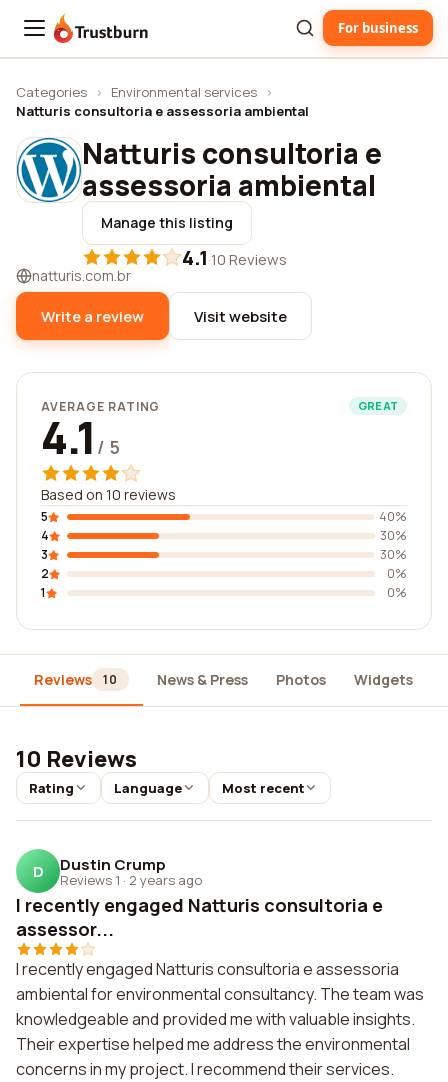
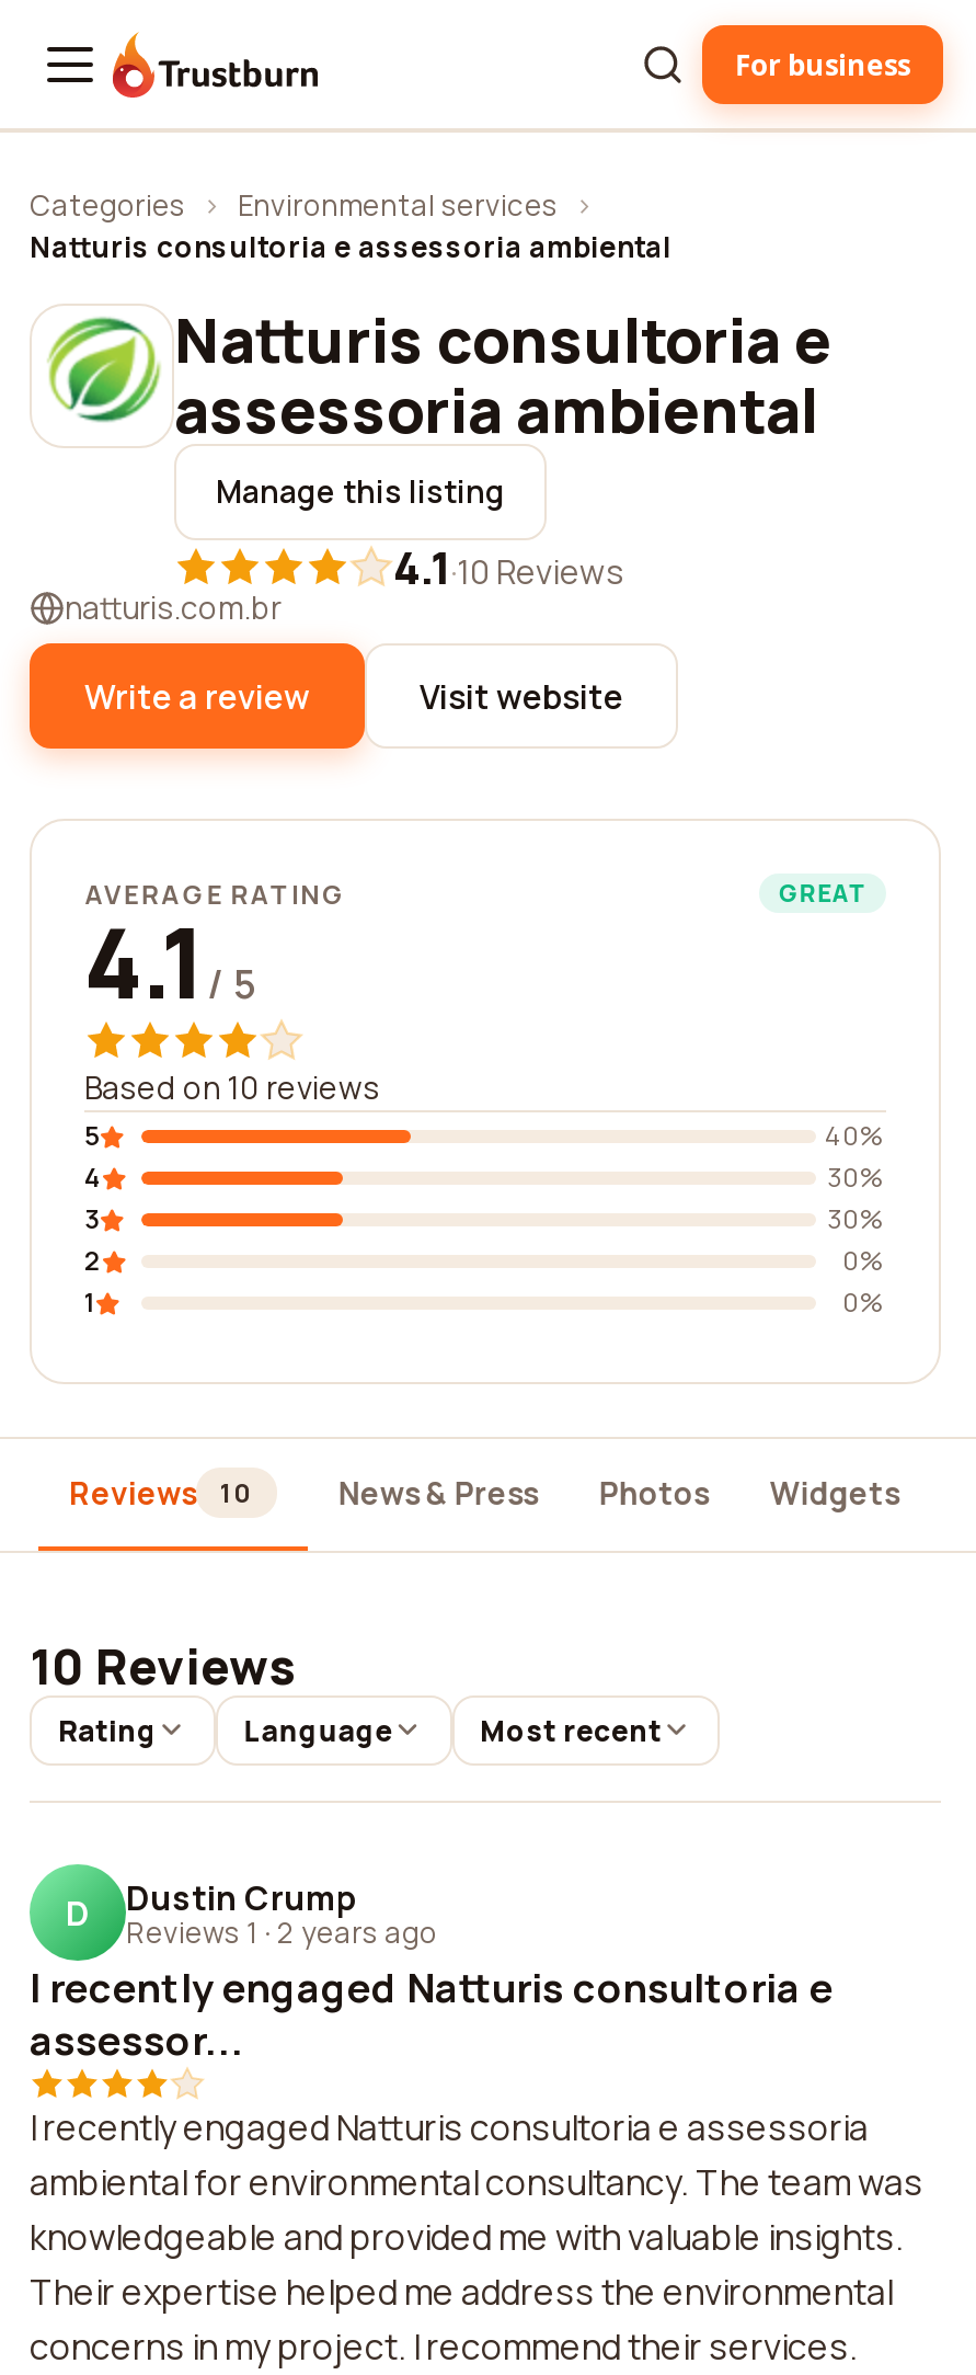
- [image]
+ [image]
